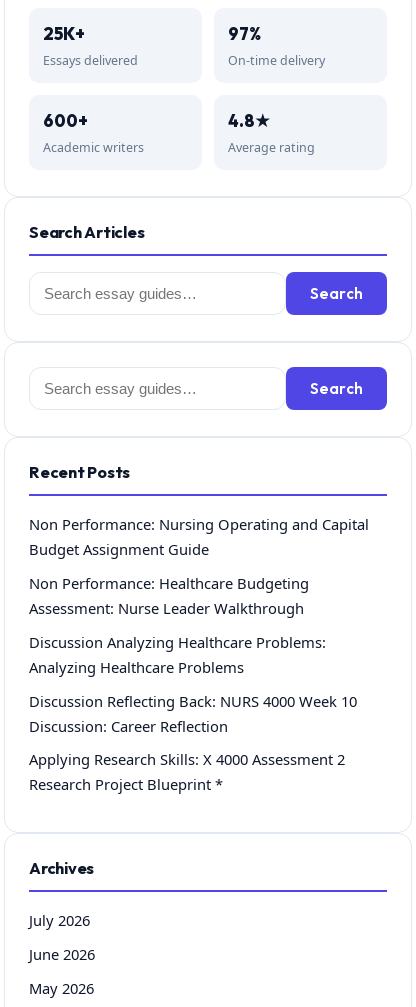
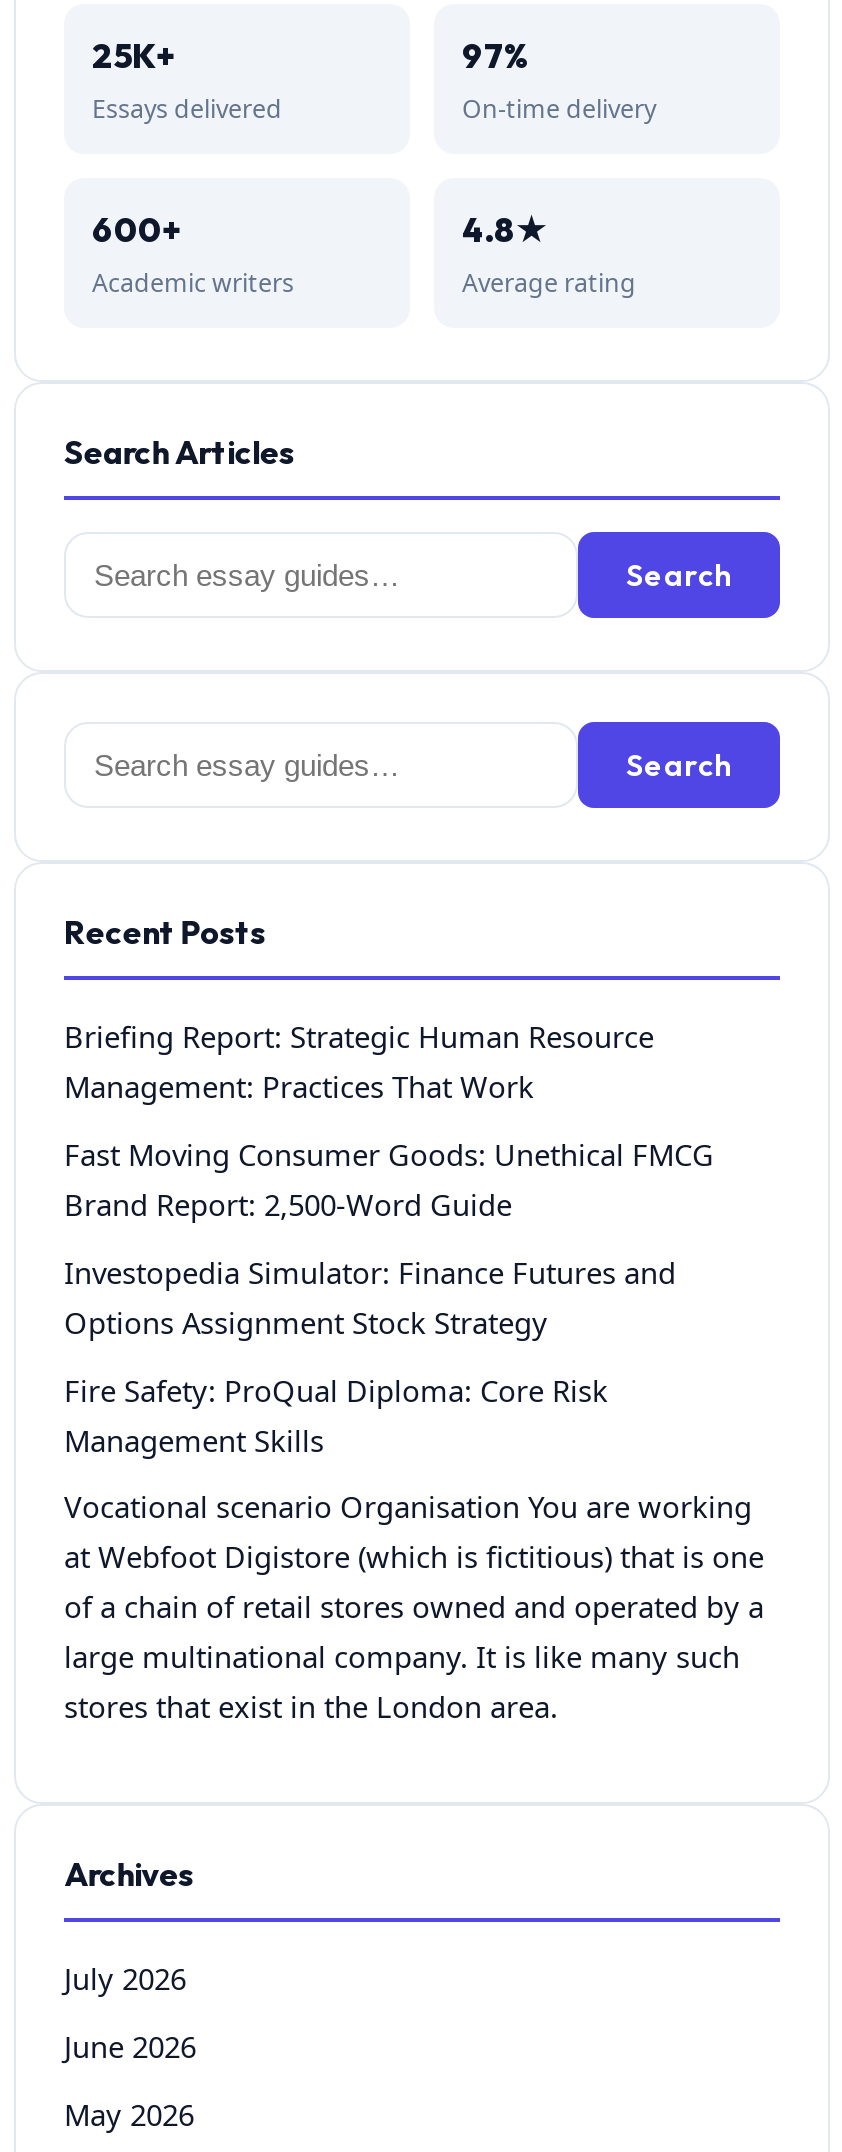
- Non Performance: Nursing Operating and Capital
- Budget Assignment Guide
+ Briefing Report: Strategic Human Resource
+ Management: Practices That Work

- Non Performance: Healthcare Budgeting
- Assessment: Nurse Leader Walkthrough
+ Fast Moving Consumer Goods: Unethical FMCG
+ Brand Report: 2,500‑Word Guide

- Discussion Analyzing Healthcare Problems:
- Analyzing Healthcare Problems
+ Investopedia Simulator: Finance Futures and
+ Options Assignment Stock Strategy

- Discussion Reflecting Back: NURS 4000 Week 10
- Discussion: Career Reflection
+ Fire Safety: ProQual Diploma: Core Risk
+ Management Skills

- Applying Research Skills: X 4000 Assessment 2
- Research Project Blueprint *
+ Vocational scenario Organisation You are working
+ at Webfoot Digistore (which is fictitious) that is one
+ of a chain of retail stores owned and operated by a
+ large multinational company. It is like many such
+ stores that exist in the London area.
